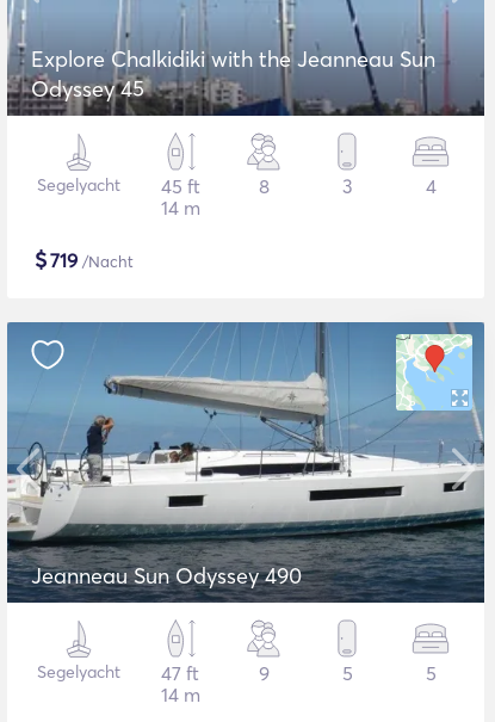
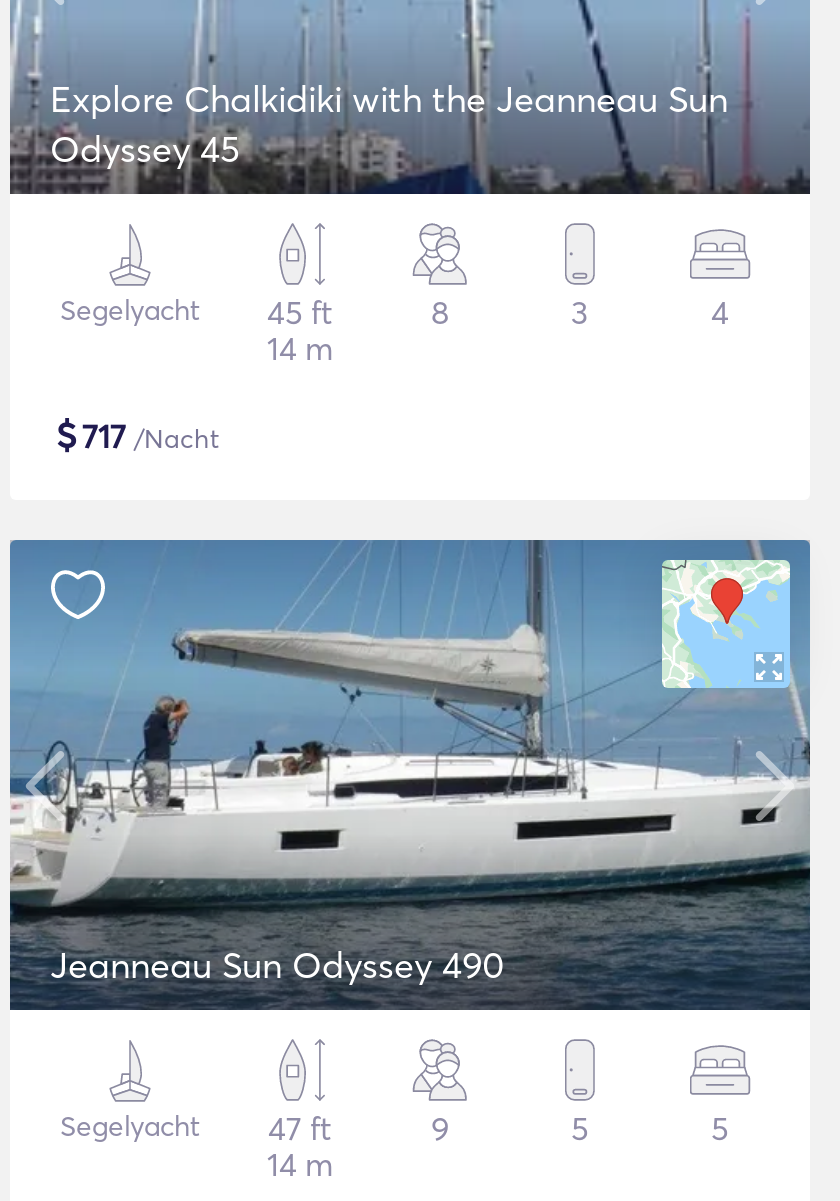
- $719 /Nacht
+ $717 /Nacht
